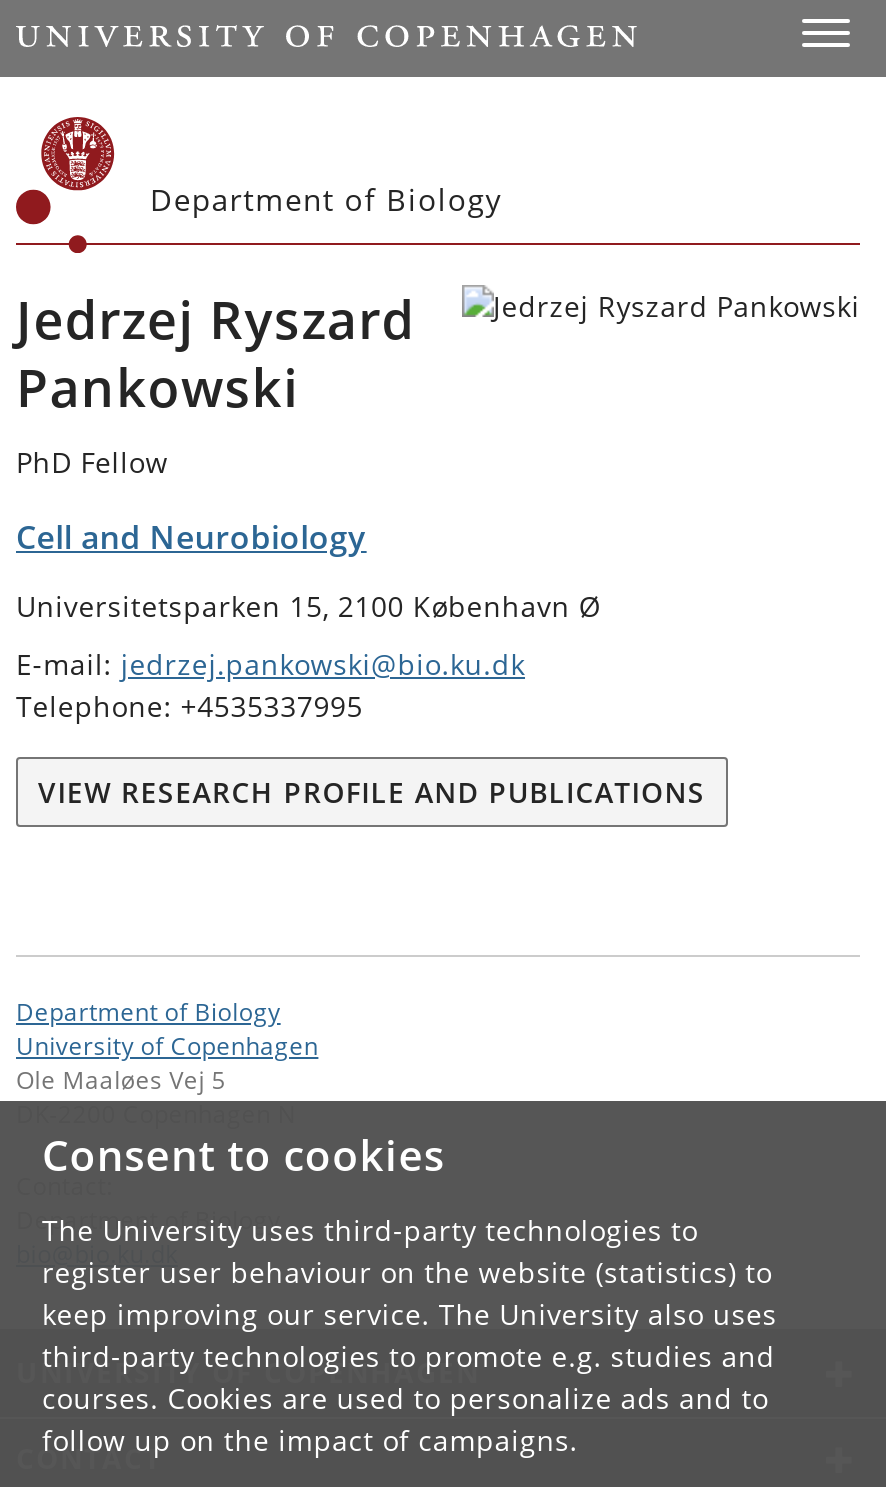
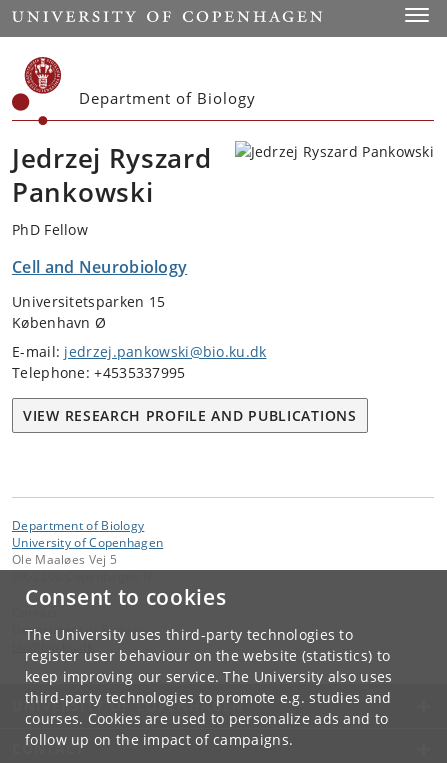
- Universitetsparken 15, 2100 København Ø
+ Universitetsparken 15
+ København Ø
